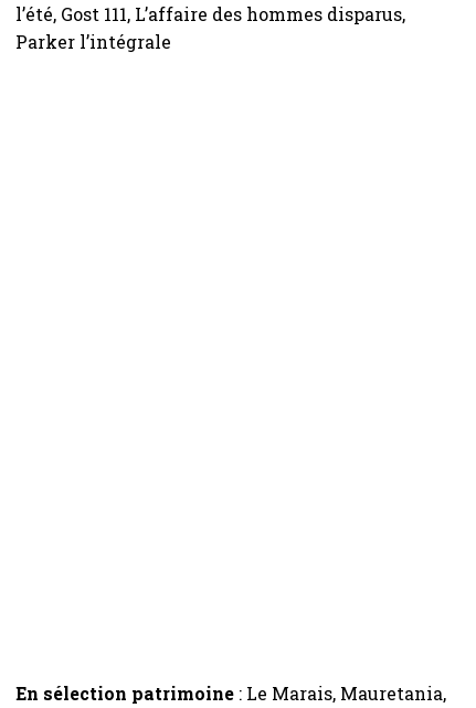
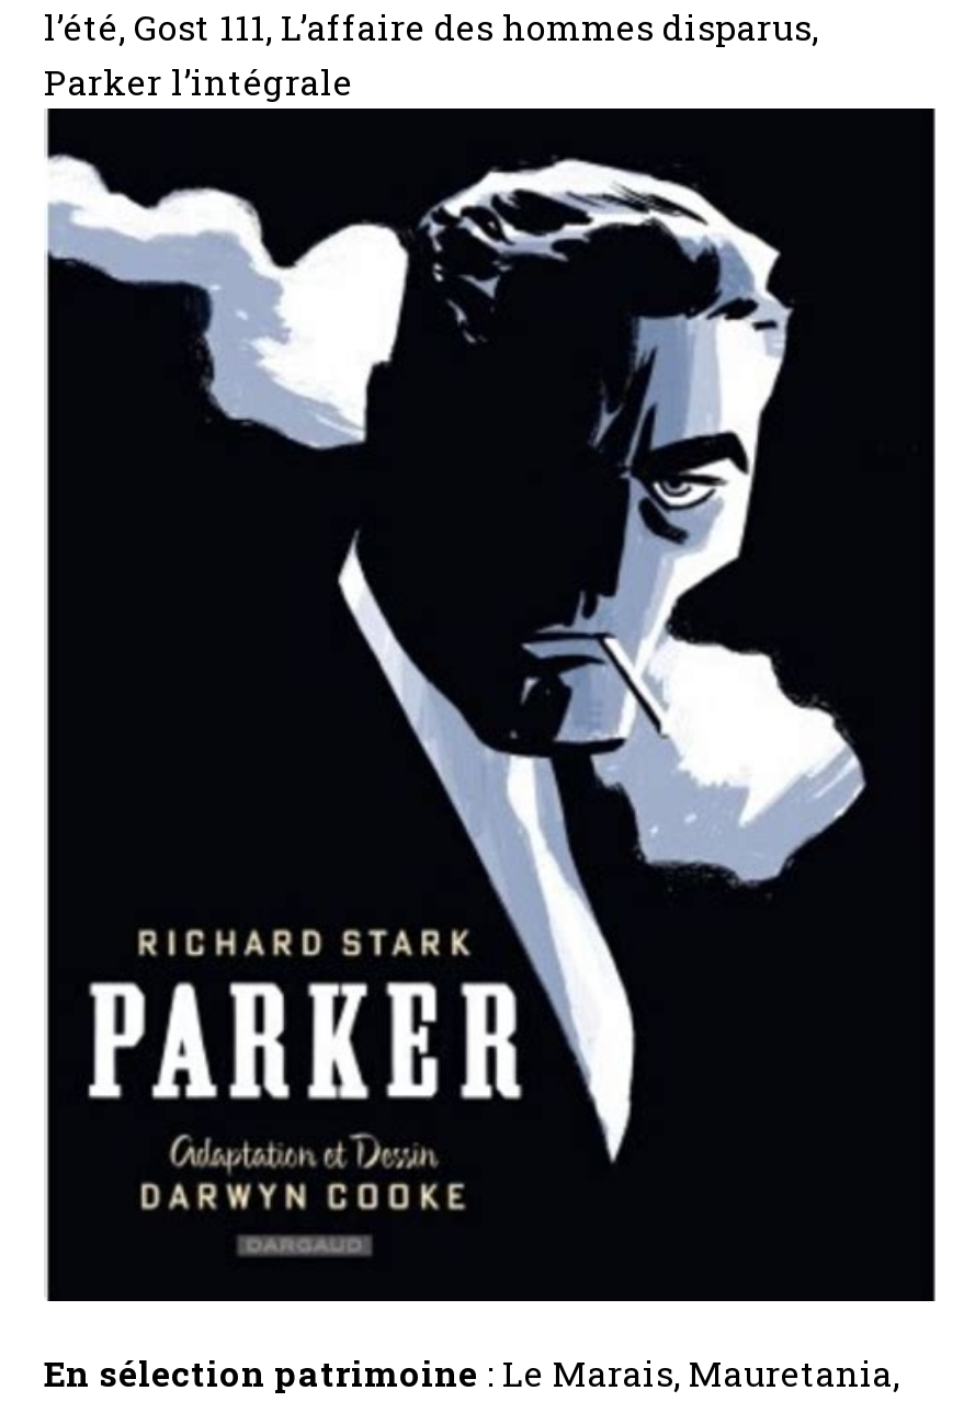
+ [image]
